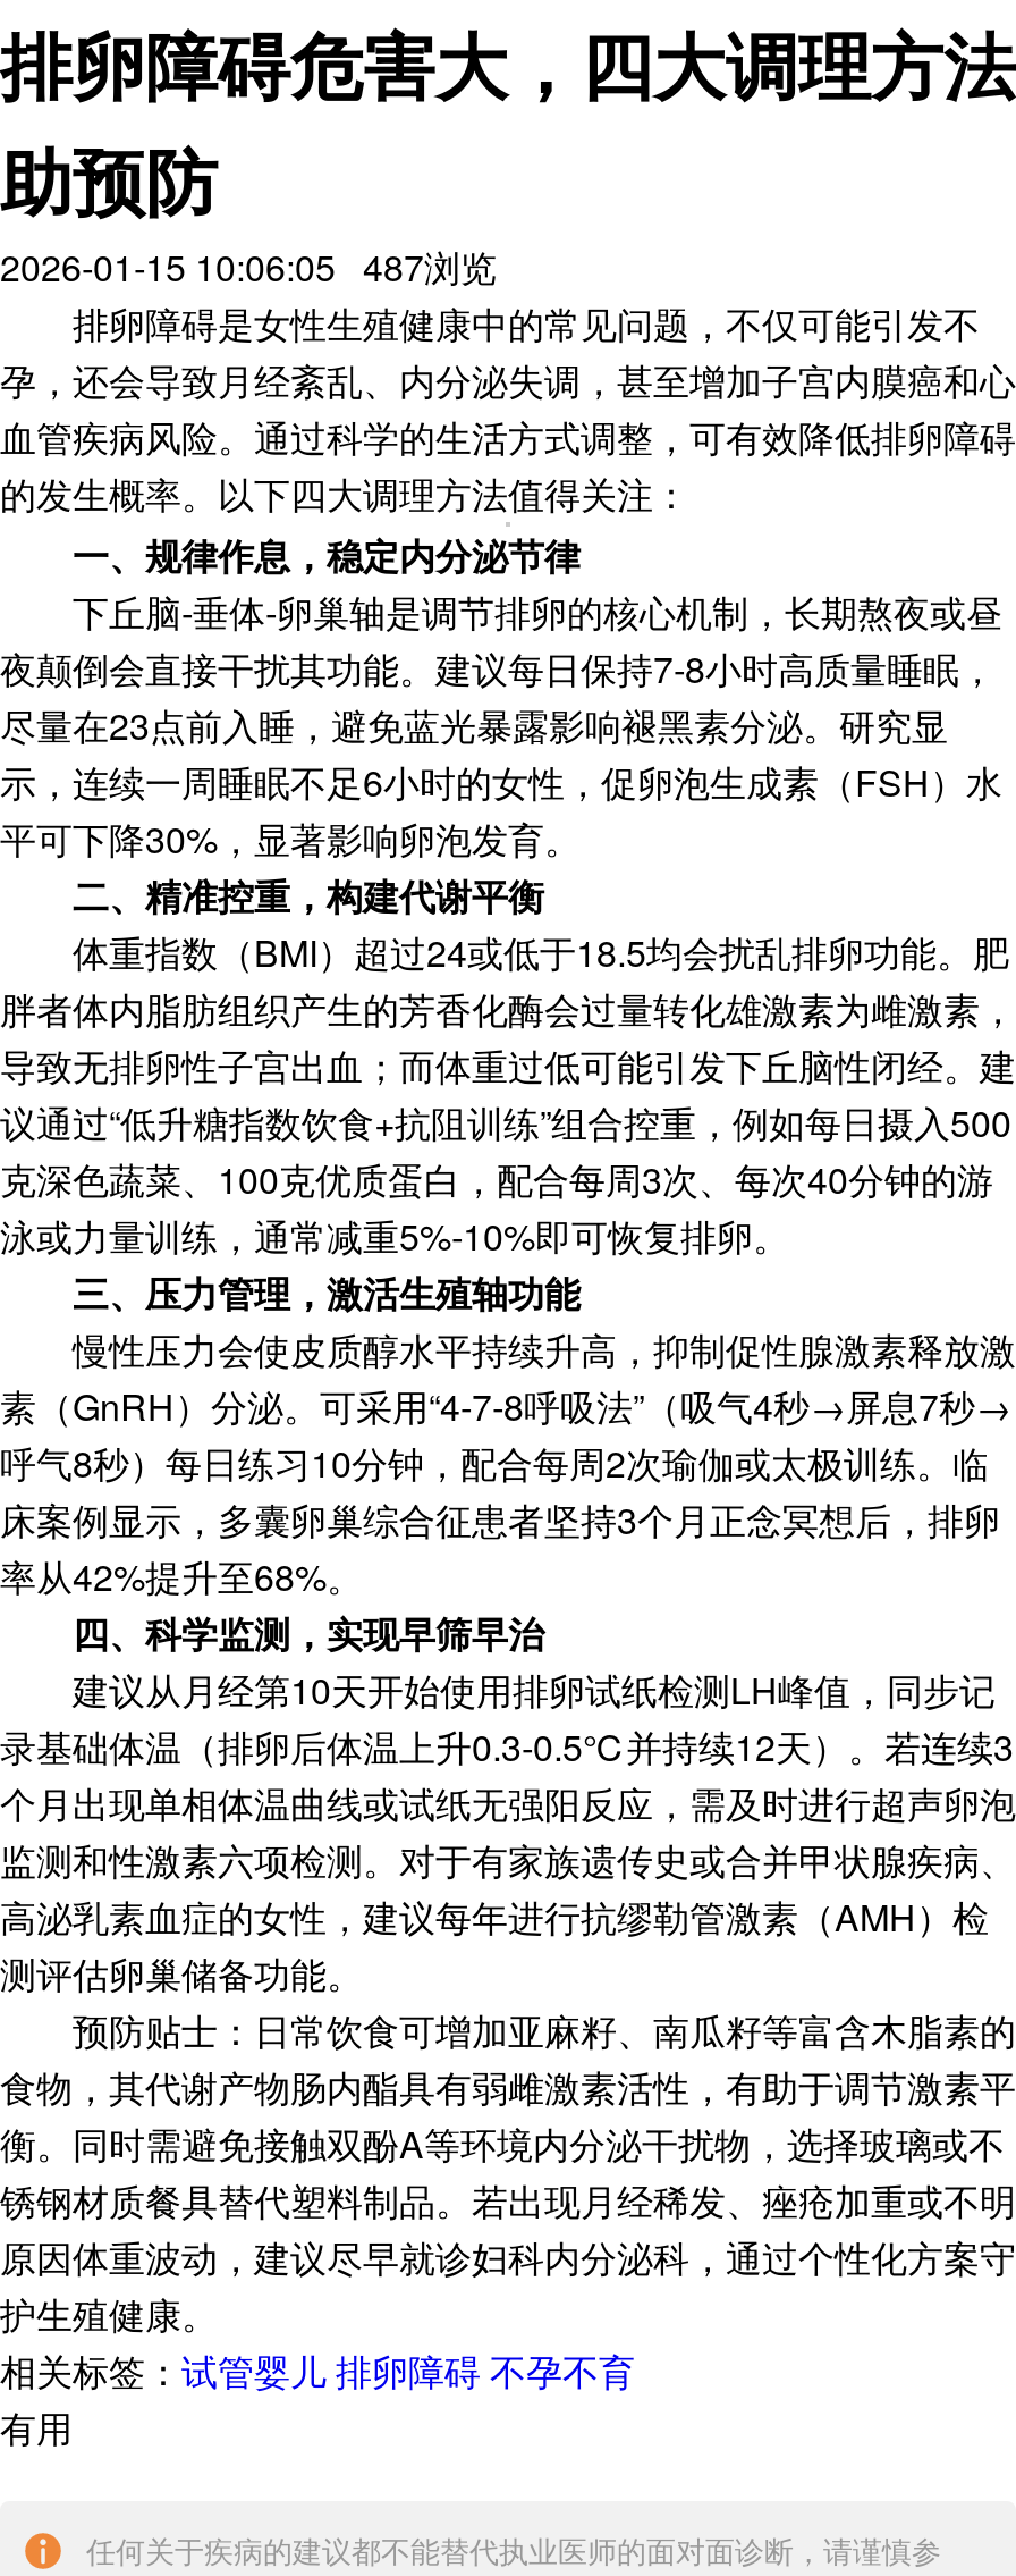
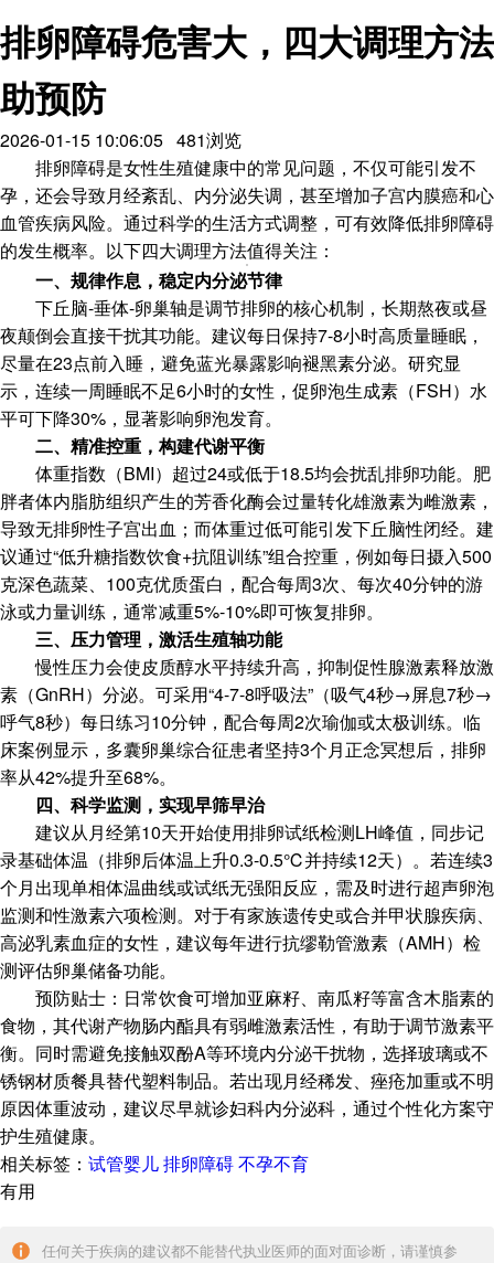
- 2026-01-15 10:06:05 487浏览
+ 2026-01-15 10:06:05 481浏览
